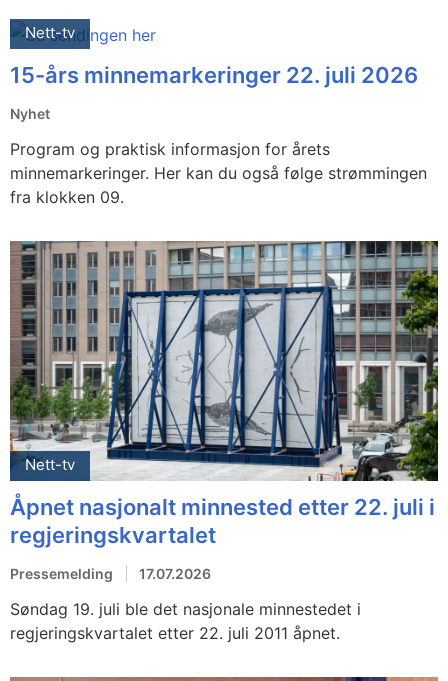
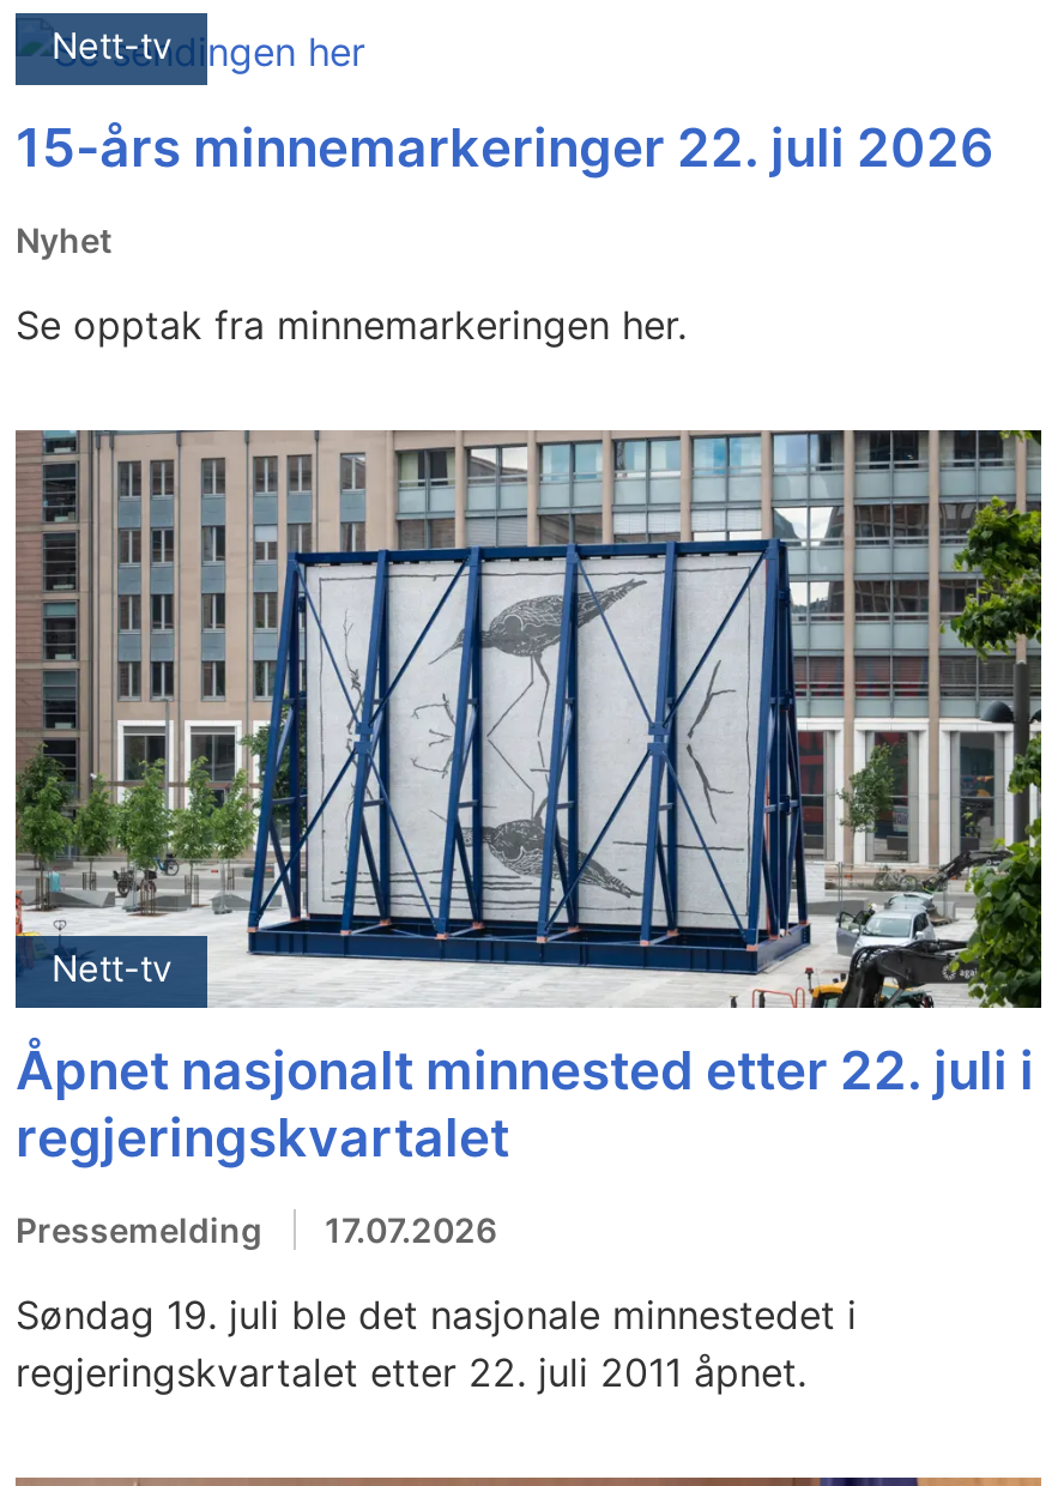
- Program og praktisk informasjon for årets
- minnemarkeringer. Her kan du også følge strømmingen
- fra klokken 09.
+ Se opptak fra minnemarkeringen her.
